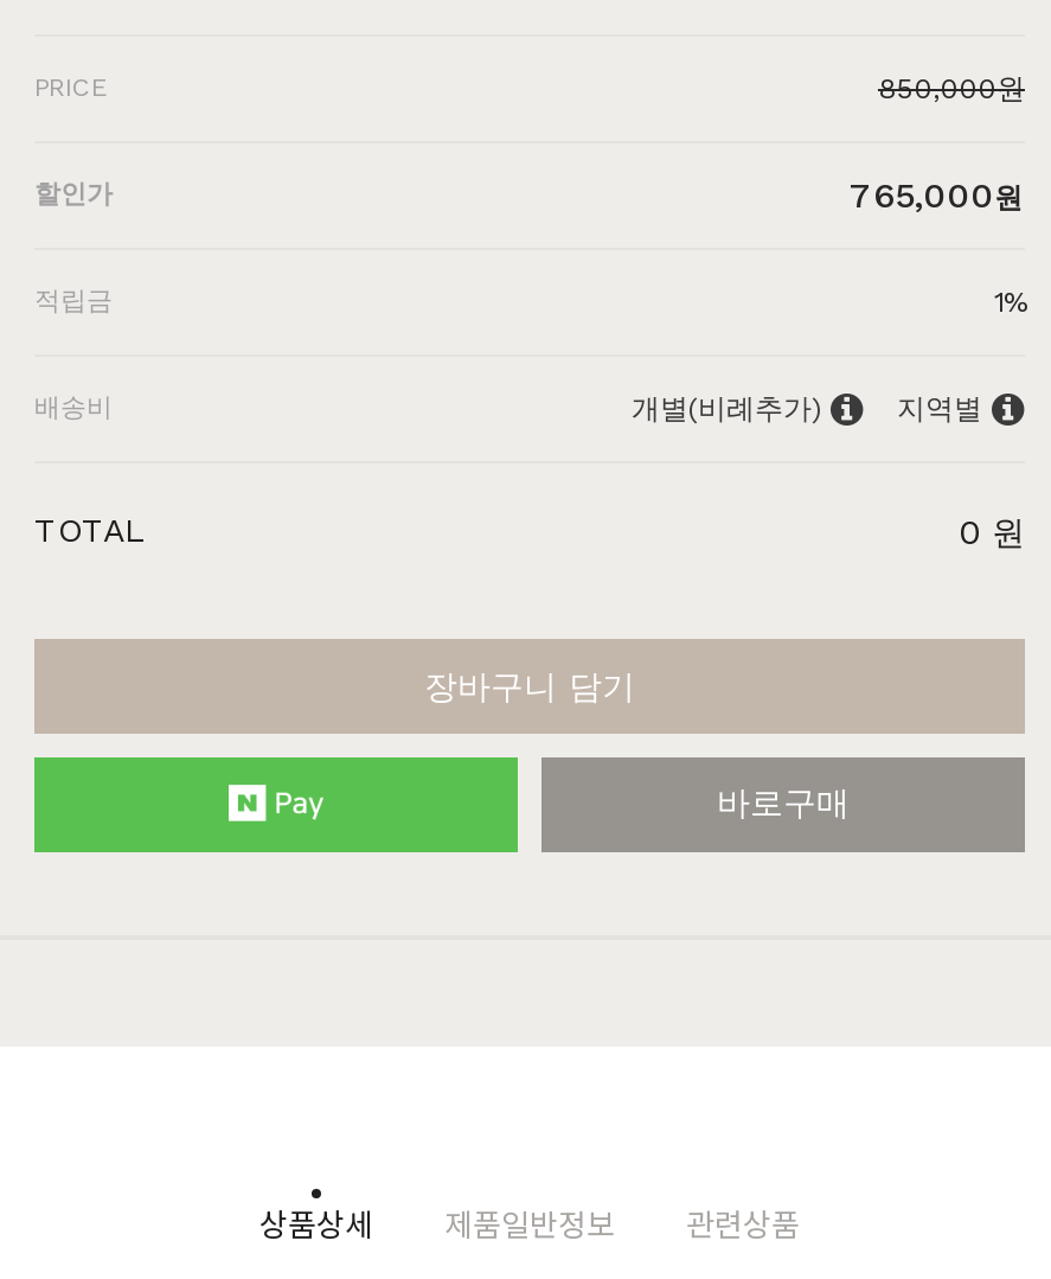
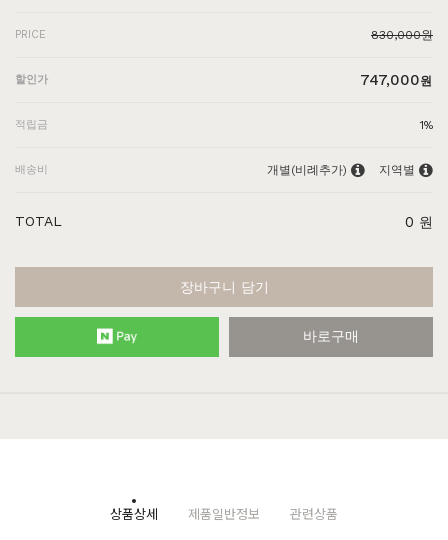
- 850,000원
+ 830,000원

- 765,000원
+ 747,000원
